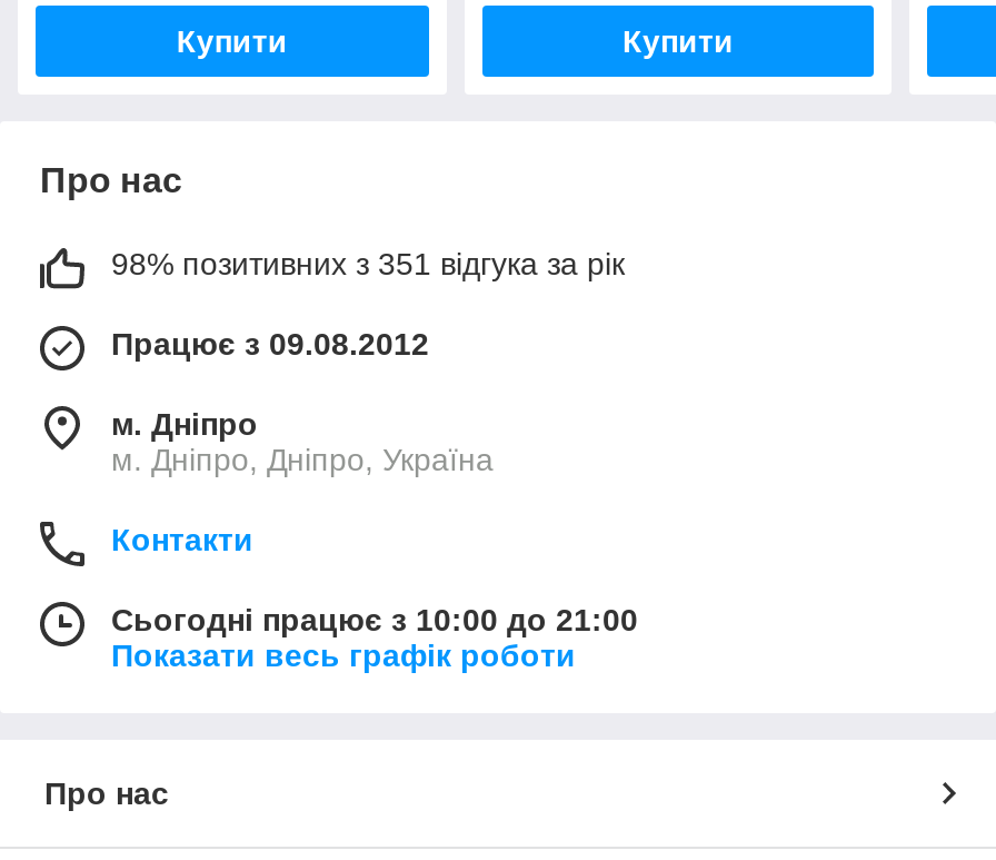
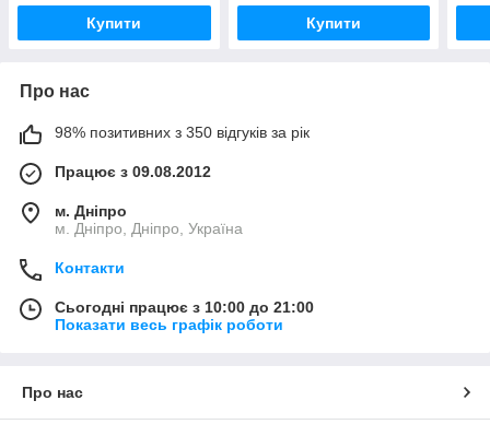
- 98% позитивних з 351 відгука за рік
+ 98% позитивних з 350 відгуків за рік
